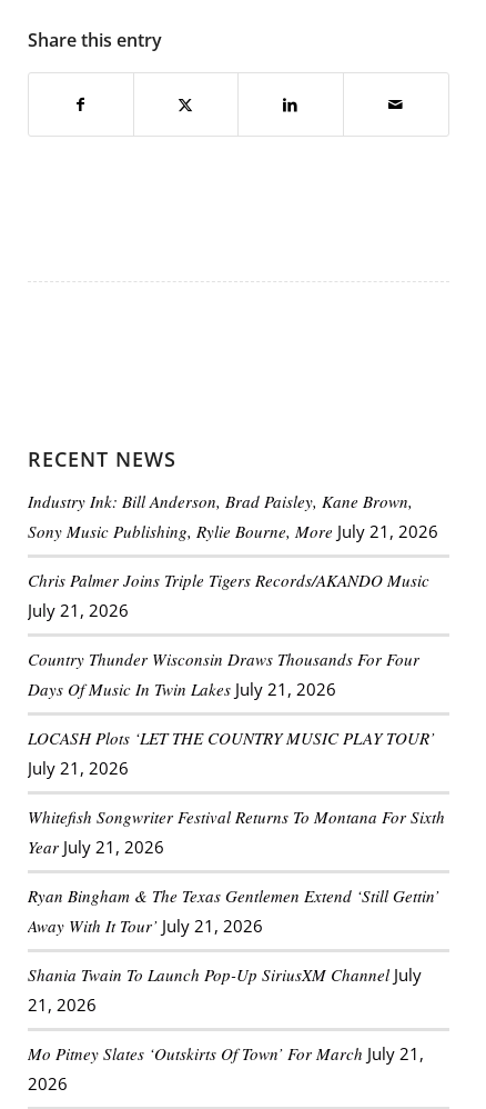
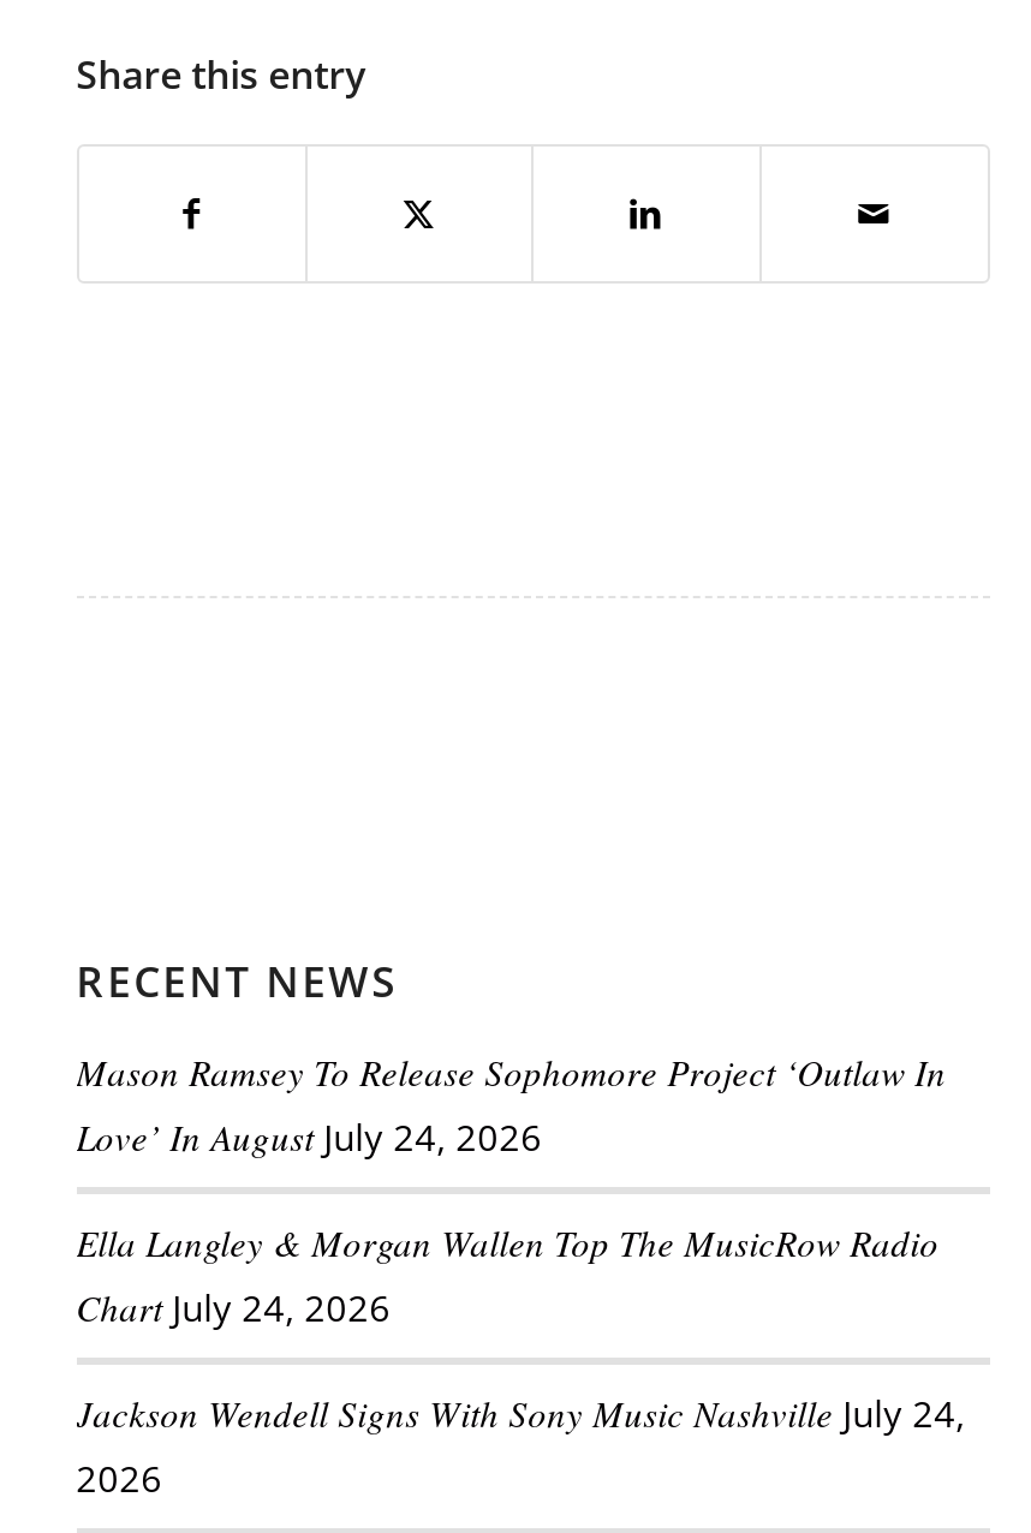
- Industry Ink: Bill Anderson, Brad Paisley, Kane Brown,
- Sony Music Publishing, Rylie Bourne, More July 21, 2026
- Chris Palmer Joins Triple Tigers Records/AKANDO Music
- July 21, 2026
- Country Thunder Wisconsin Draws Thousands For Four
- Days Of Music In Twin Lakes July 21, 2026
- LOCASH Plots ‘LET THE COUNTRY MUSIC PLAY TOUR’
- July 21, 2026
- Whitefish Songwriter Festival Returns To Montana For Sixth
- Year July 21, 2026
- Ryan Bingham & The Texas Gentlemen Extend ‘Still Gettin’
- Away With It Tour’ July 21, 2026
- Shania Twain To Launch Pop-Up SiriusXM Channel July
- 21, 2026
- Mo Pitney Slates ‘Outskirts Of Town’ For March July 21,
+ Mason Ramsey To Release Sophomore Project ‘Outlaw In
+ Love’ In August July 24, 2026
+ Ella Langley & Morgan Wallen Top The MusicRow Radio
+ Chart July 24, 2026
+ Jackson Wendell Signs With Sony Music Nashville July 24,
